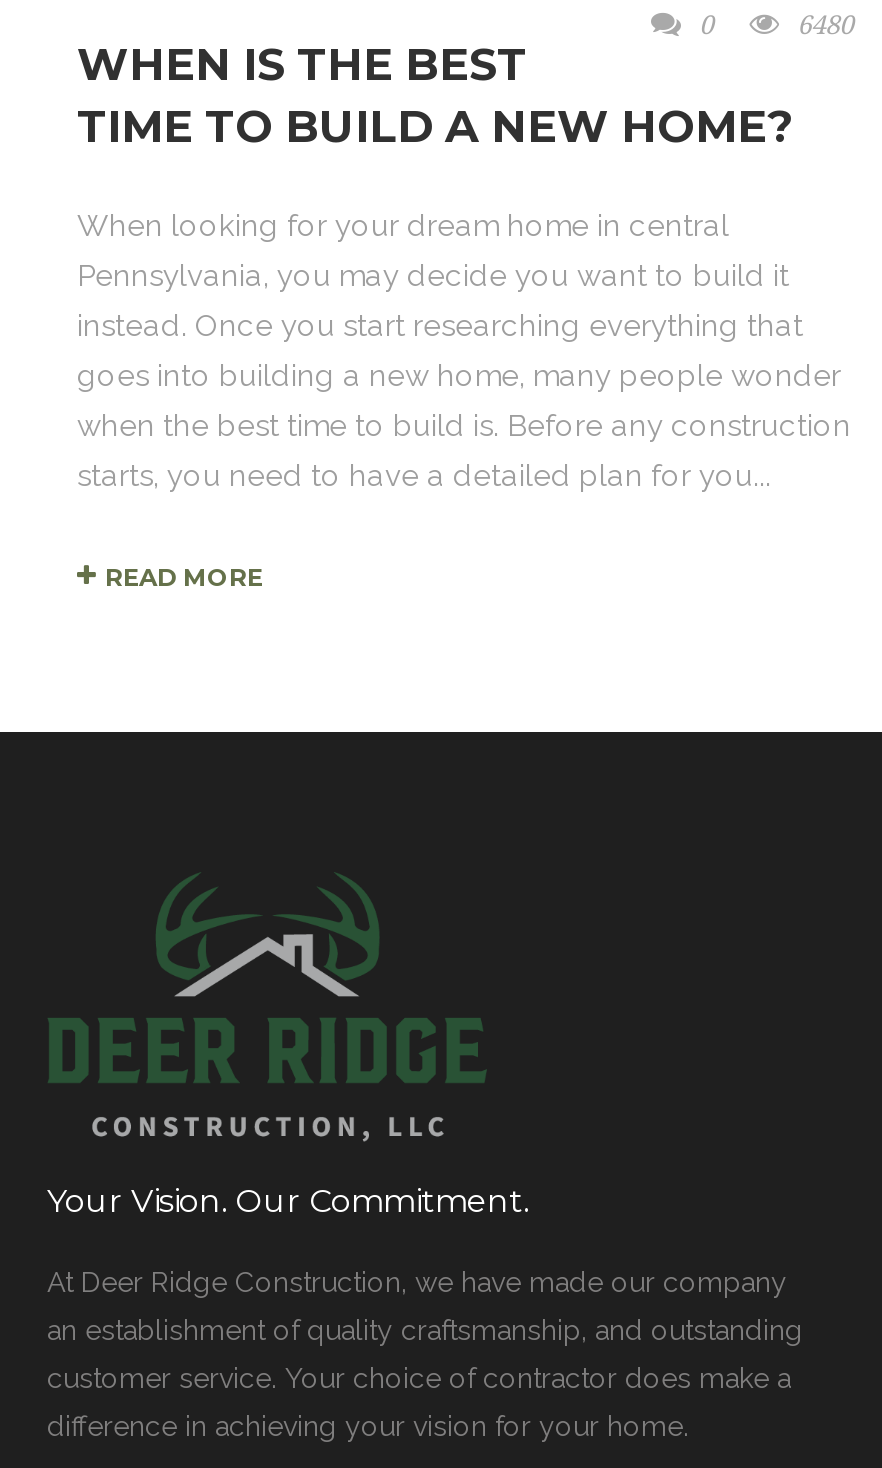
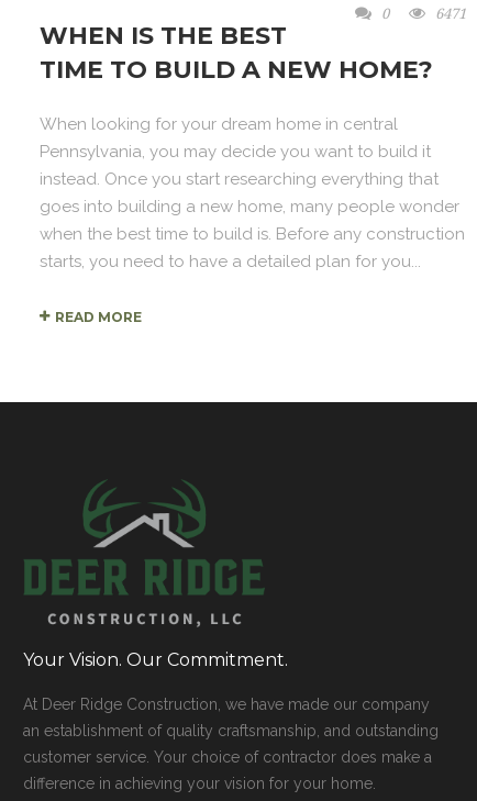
- 6480
+ 6471
